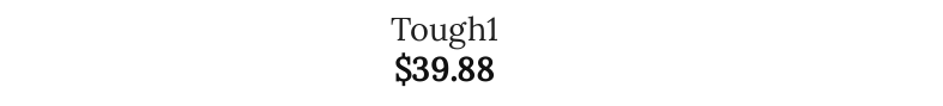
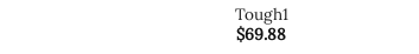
- $39.88
+ $69.88
